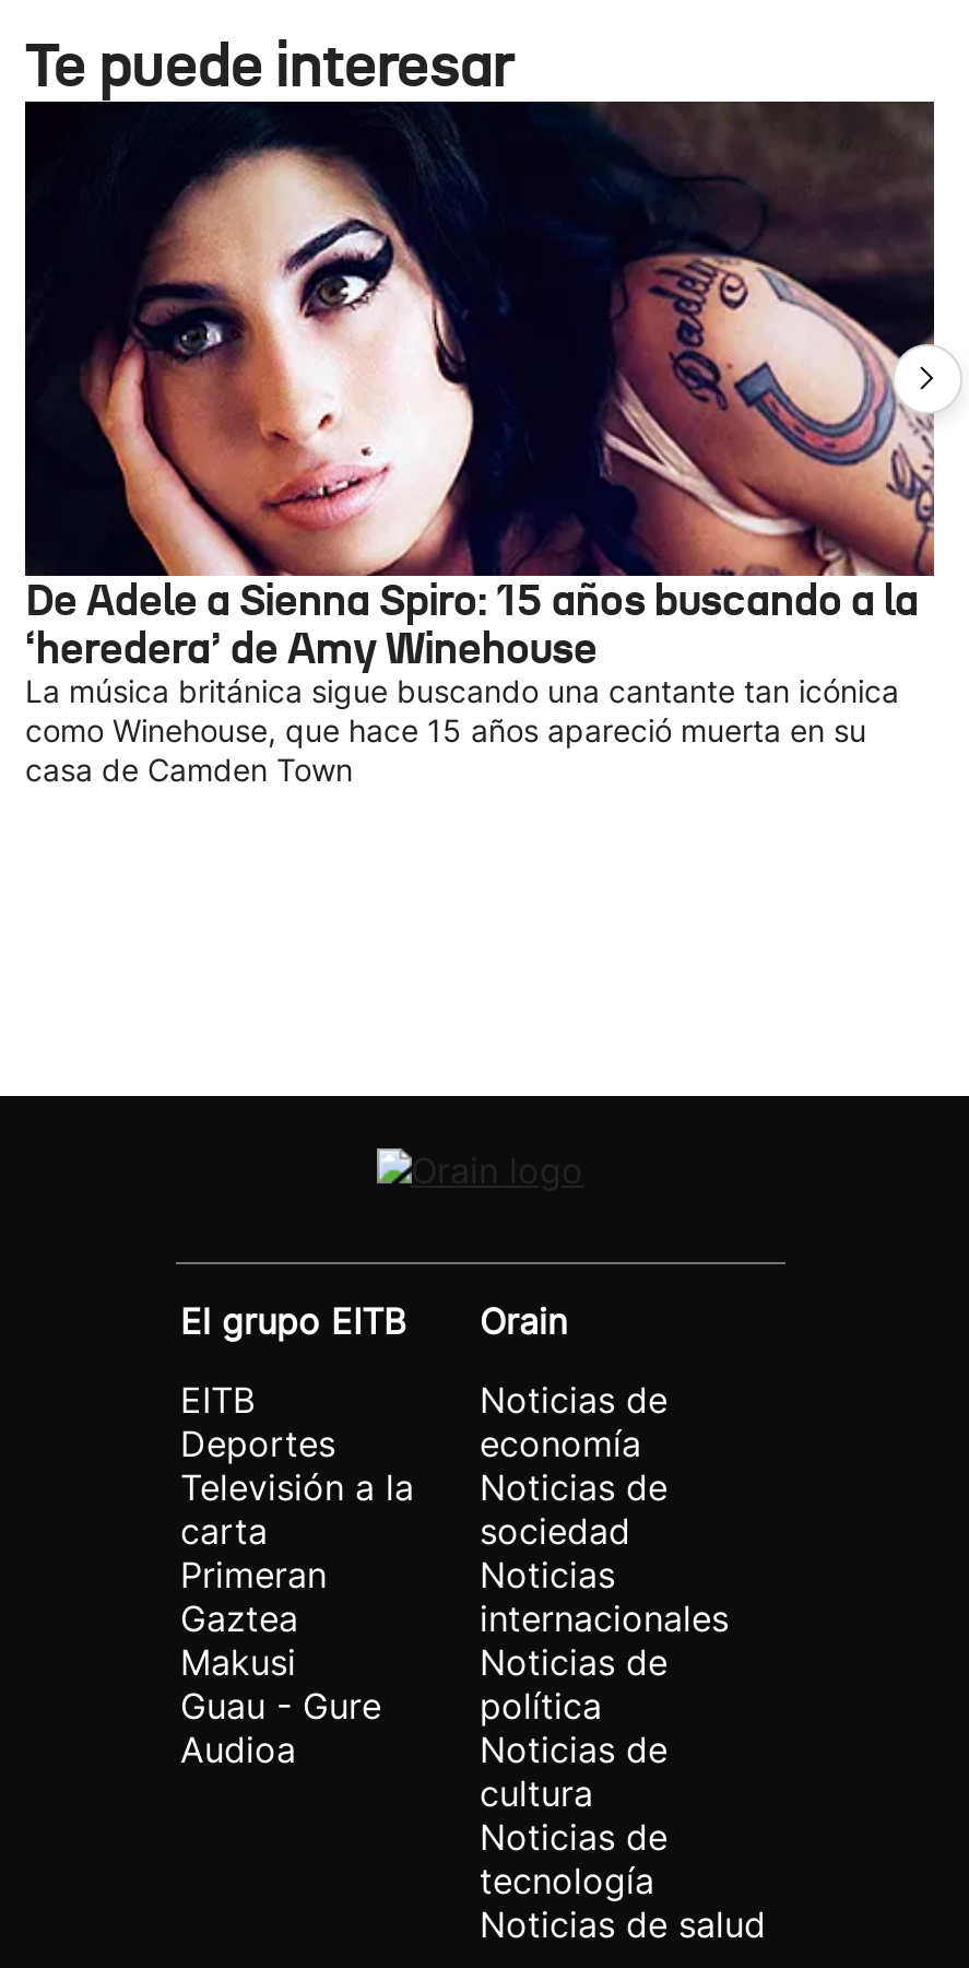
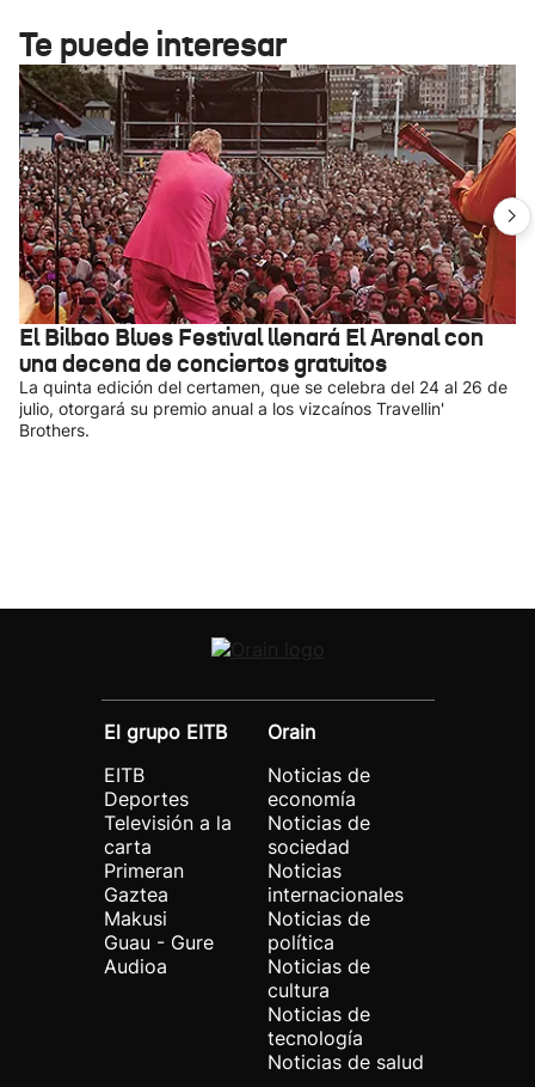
- [image]
- De Adele a Sienna Spiro: 15 años buscando a la
- ‘heredera’ de Amy Winehouse
- La música británica sigue buscando una cantante tan icónica
- como Winehouse, que hace 15 años apareció muerta en su
- casa de Camden Town
+ [image]
+ El Bilbao Blues Festival llenará El Arenal con
+ una decena de conciertos gratuitos
+ La quinta edición del certamen, que se celebra del 24 al 26 de
+ julio, otorgará su premio anual a los vizcaínos Travellin'
+ Brothers.
